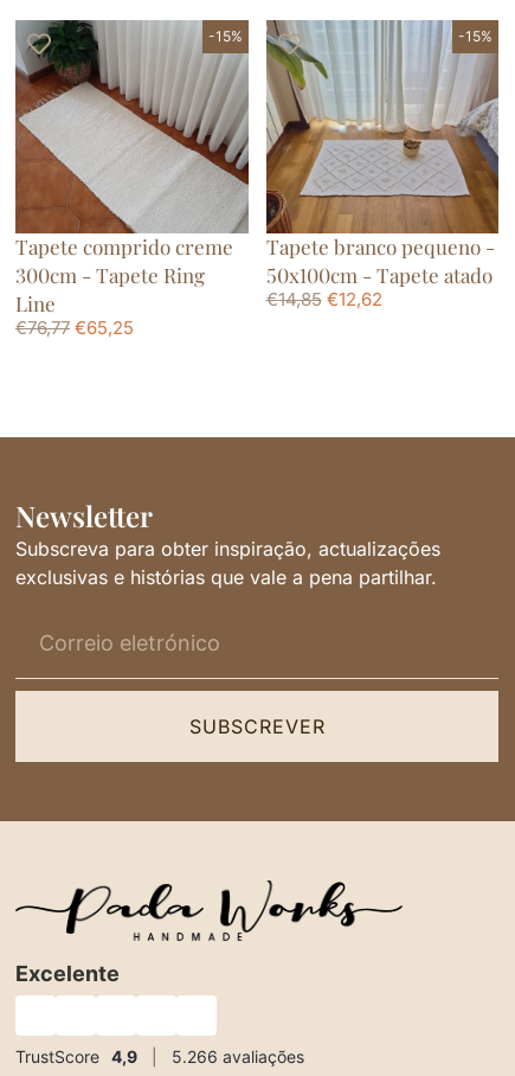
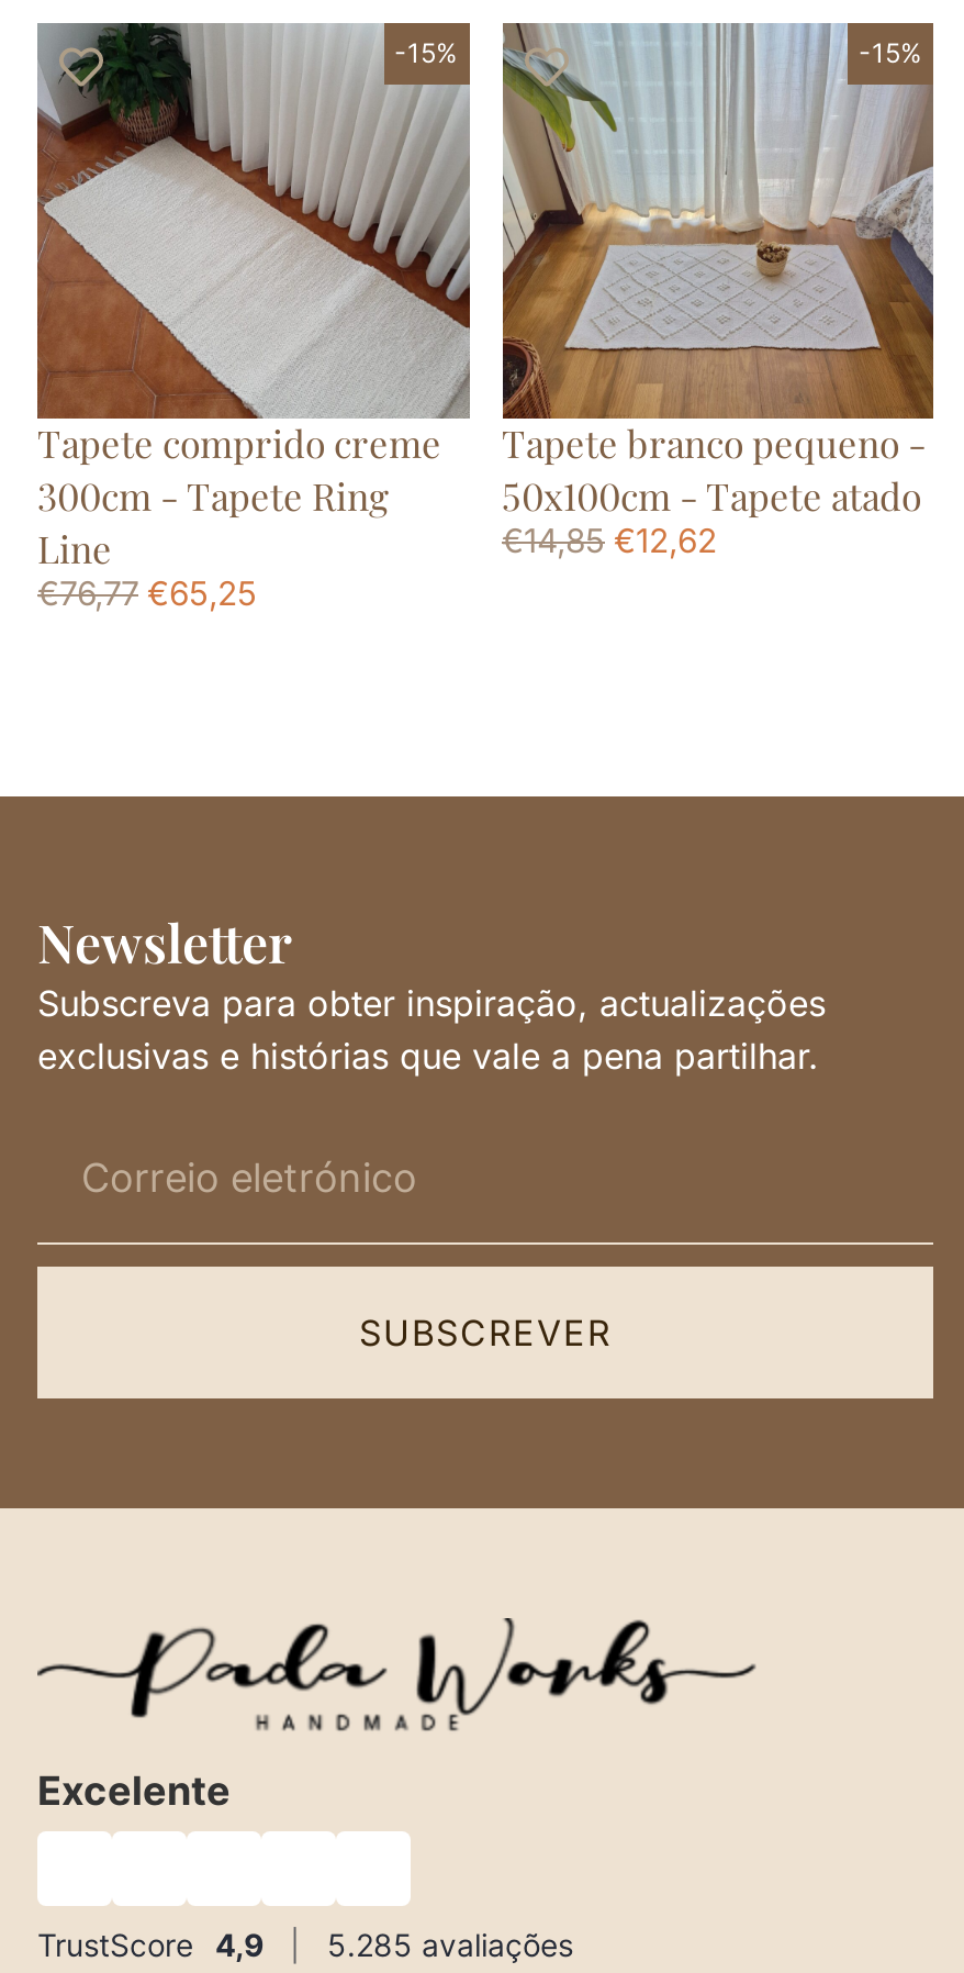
- 5.266 avaliações
+ 5.285 avaliações
